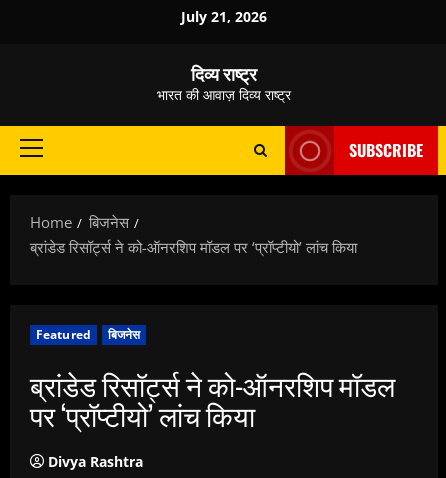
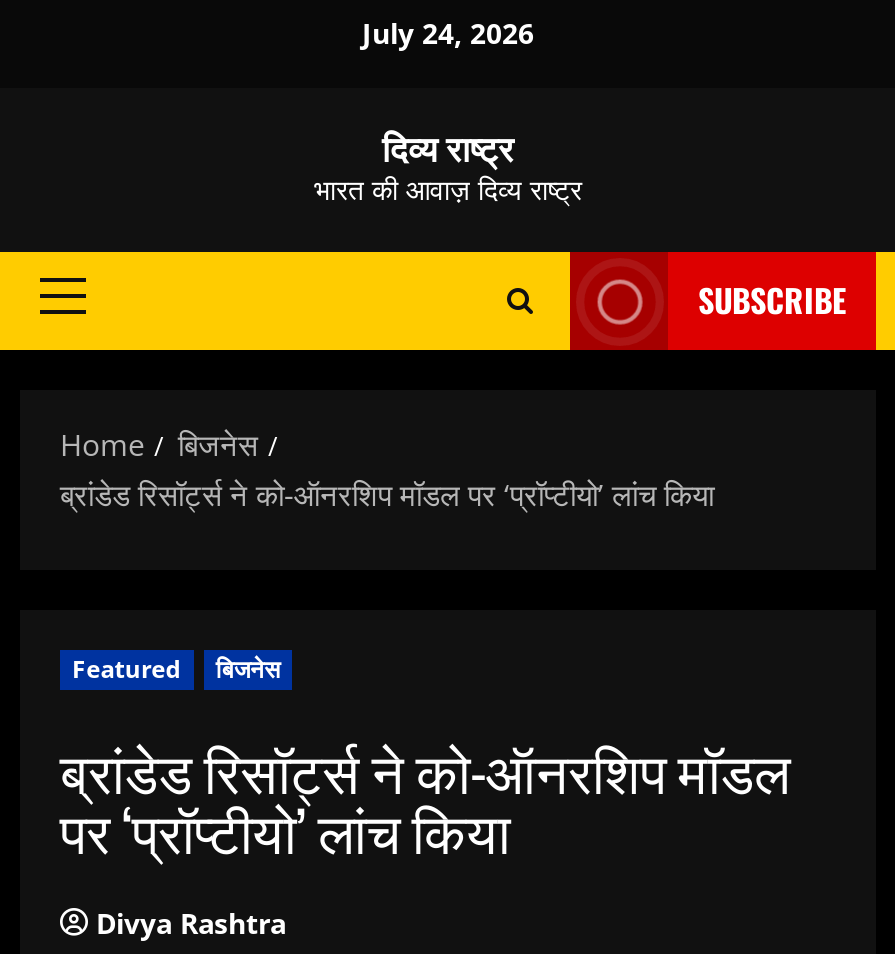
- July 21, 2026
+ July 24, 2026
